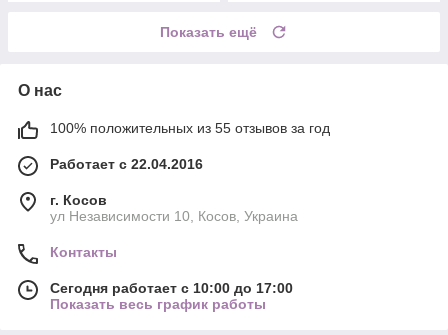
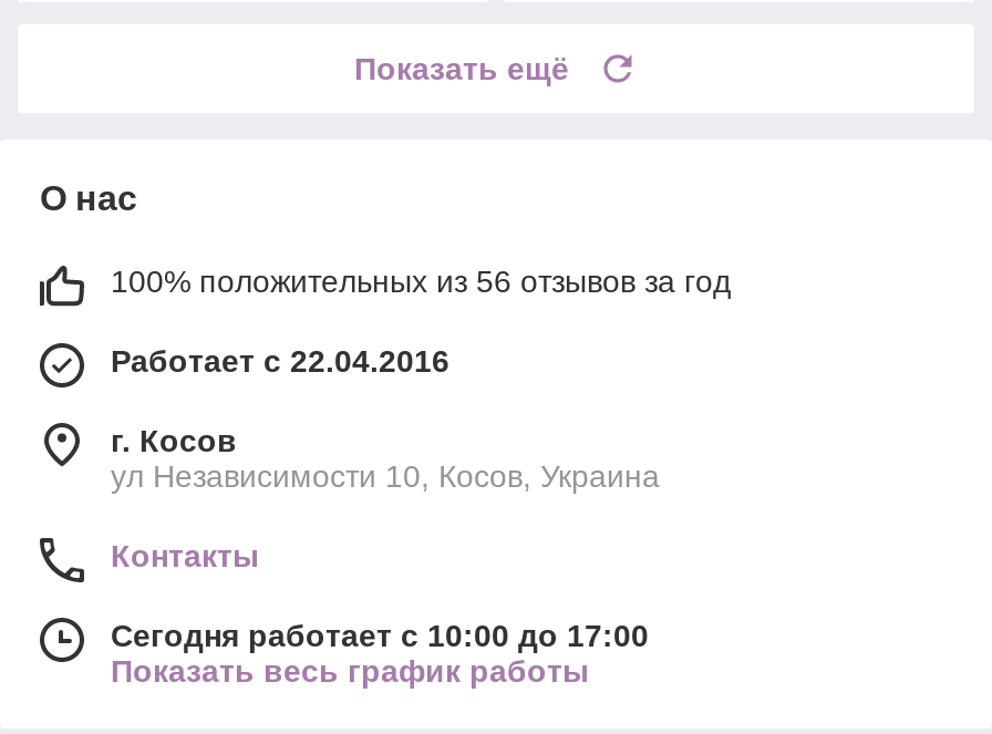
- 100% положительных из 55 отзывов за год
+ 100% положительных из 56 отзывов за год
